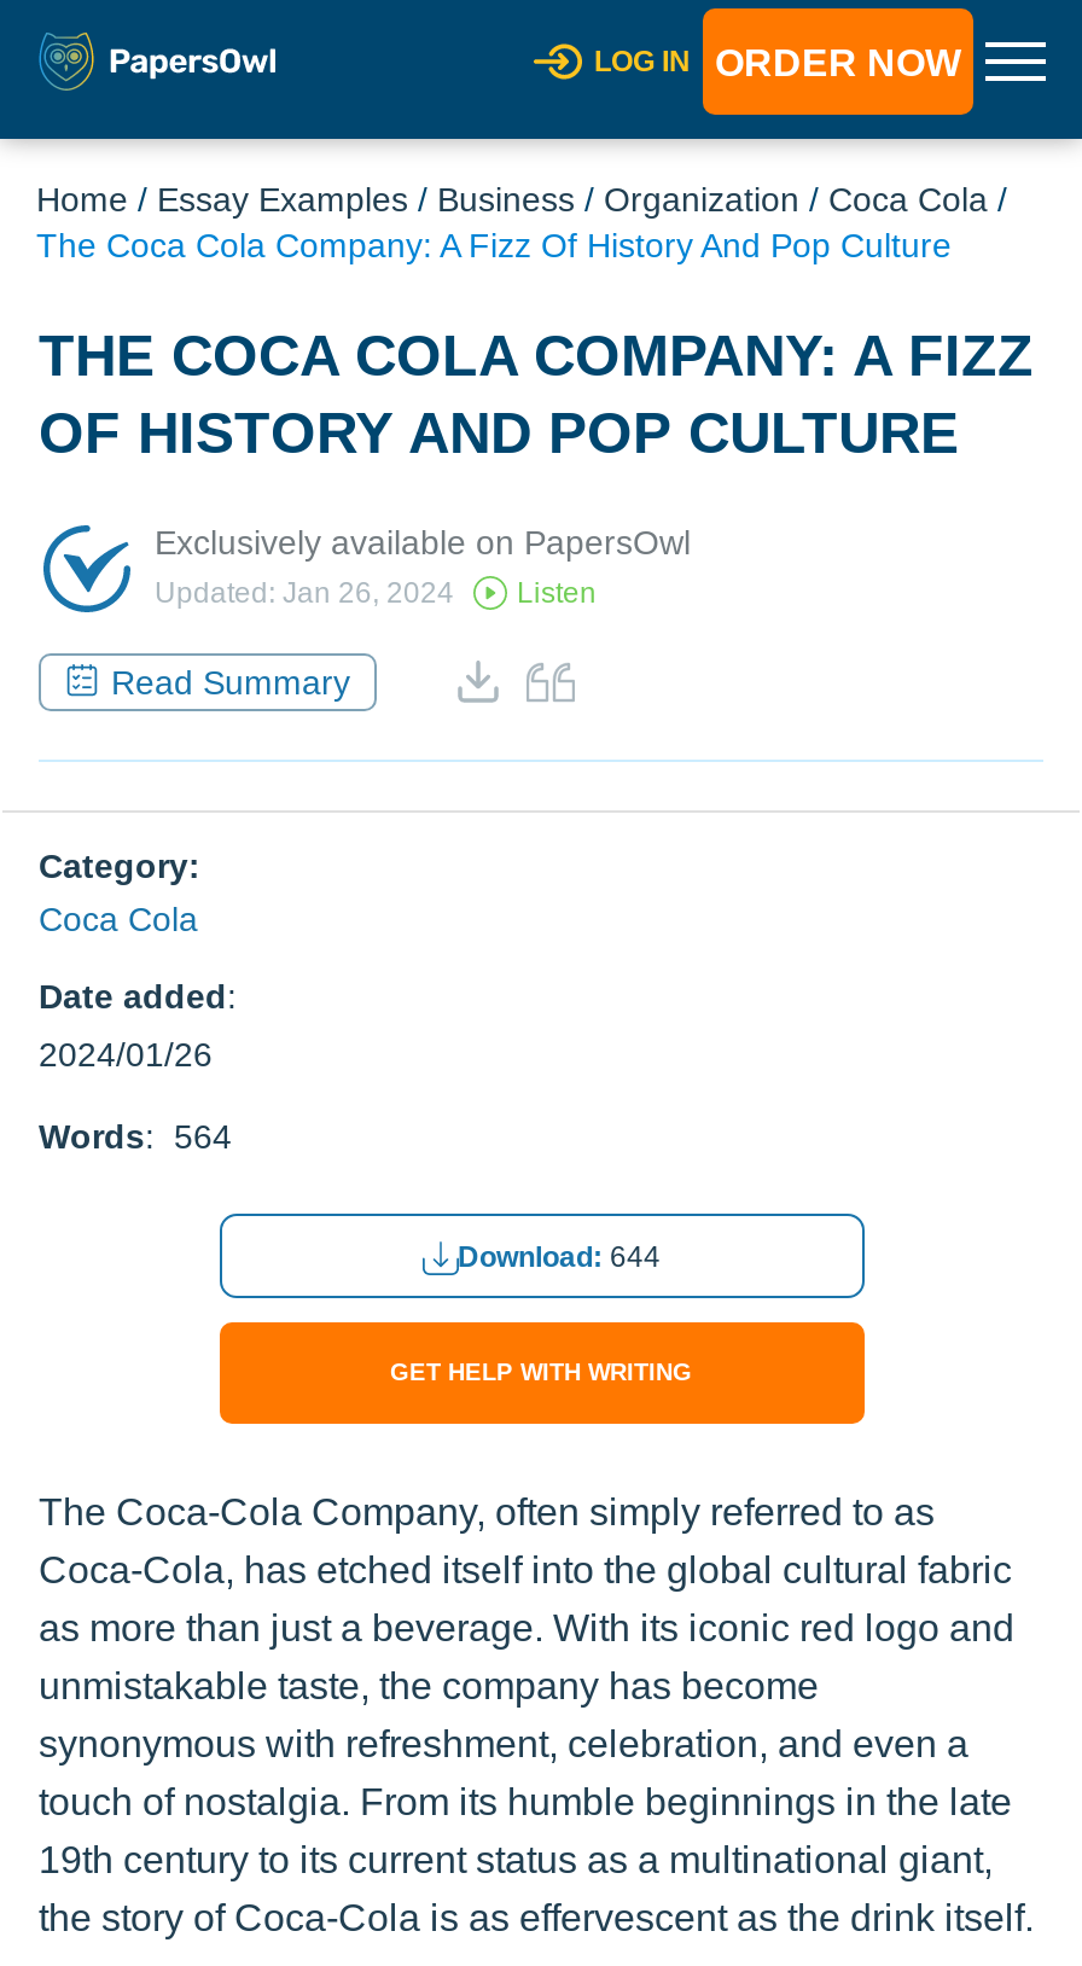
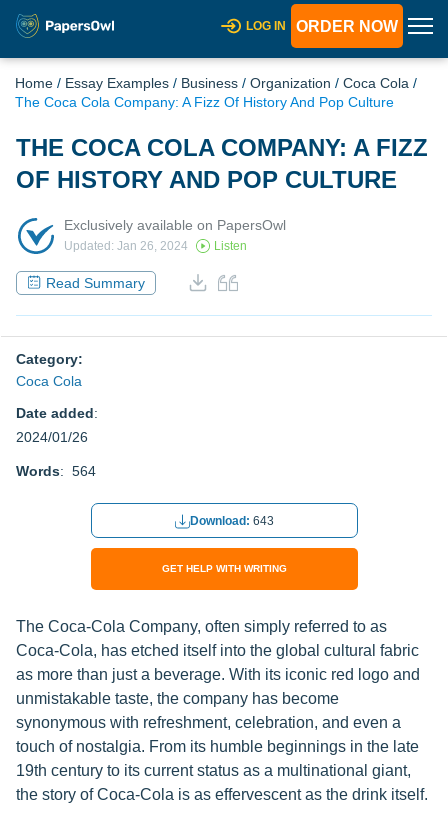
- Download: 644
+ Download: 643
